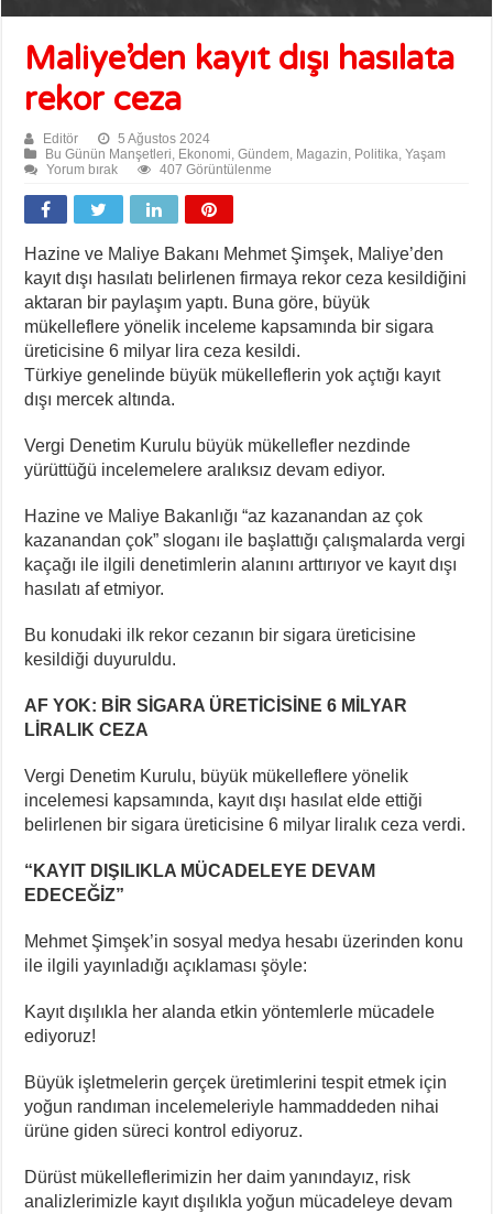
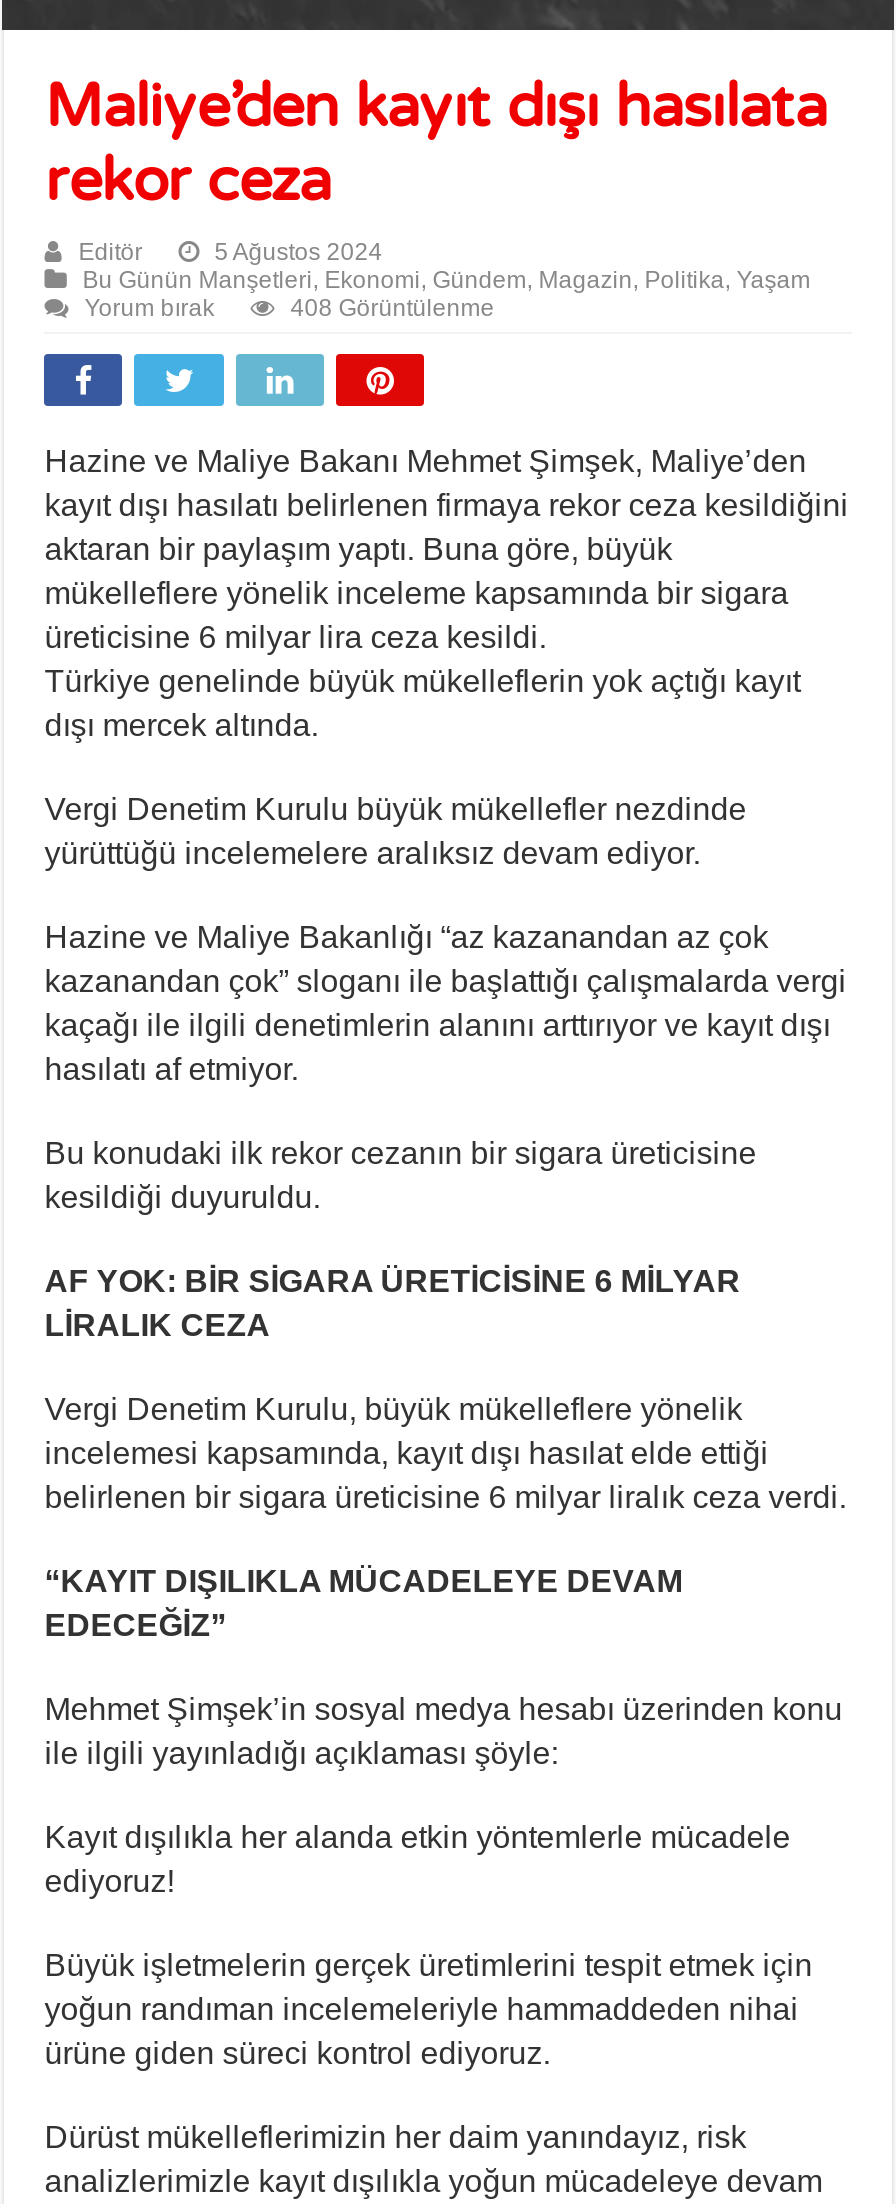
- 407 Görüntülenme
+ 408 Görüntülenme
